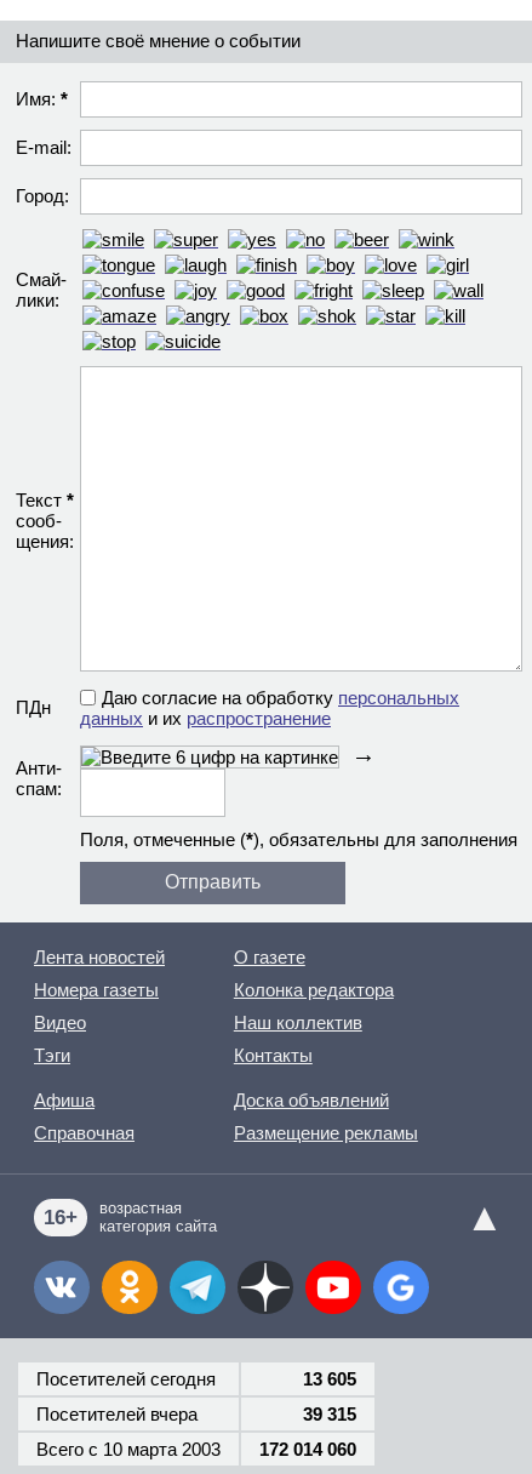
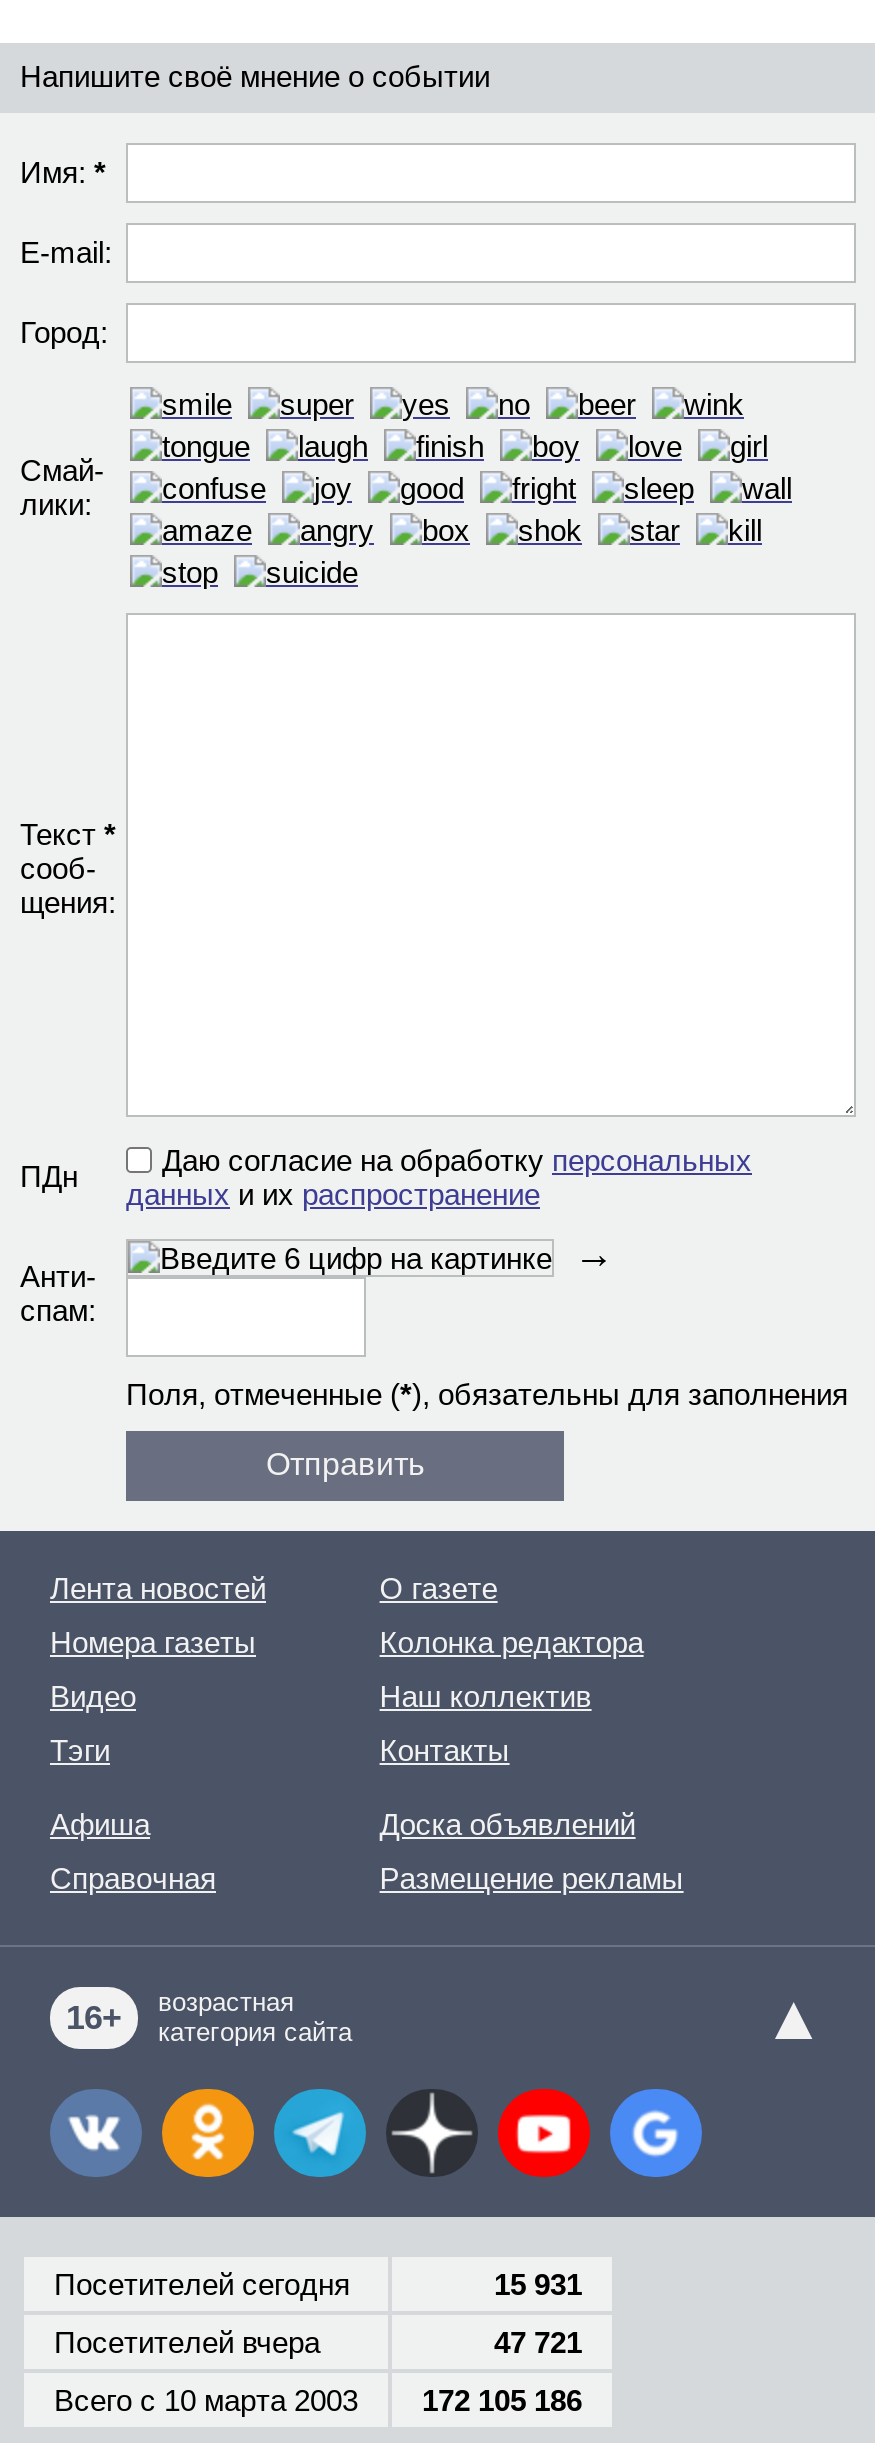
- 13 605
+ 15 931

- 39 315
+ 47 721

- Всего c 10 марта 2003 172 014 060
+ Всего c 10 марта 2003 172 105 186
